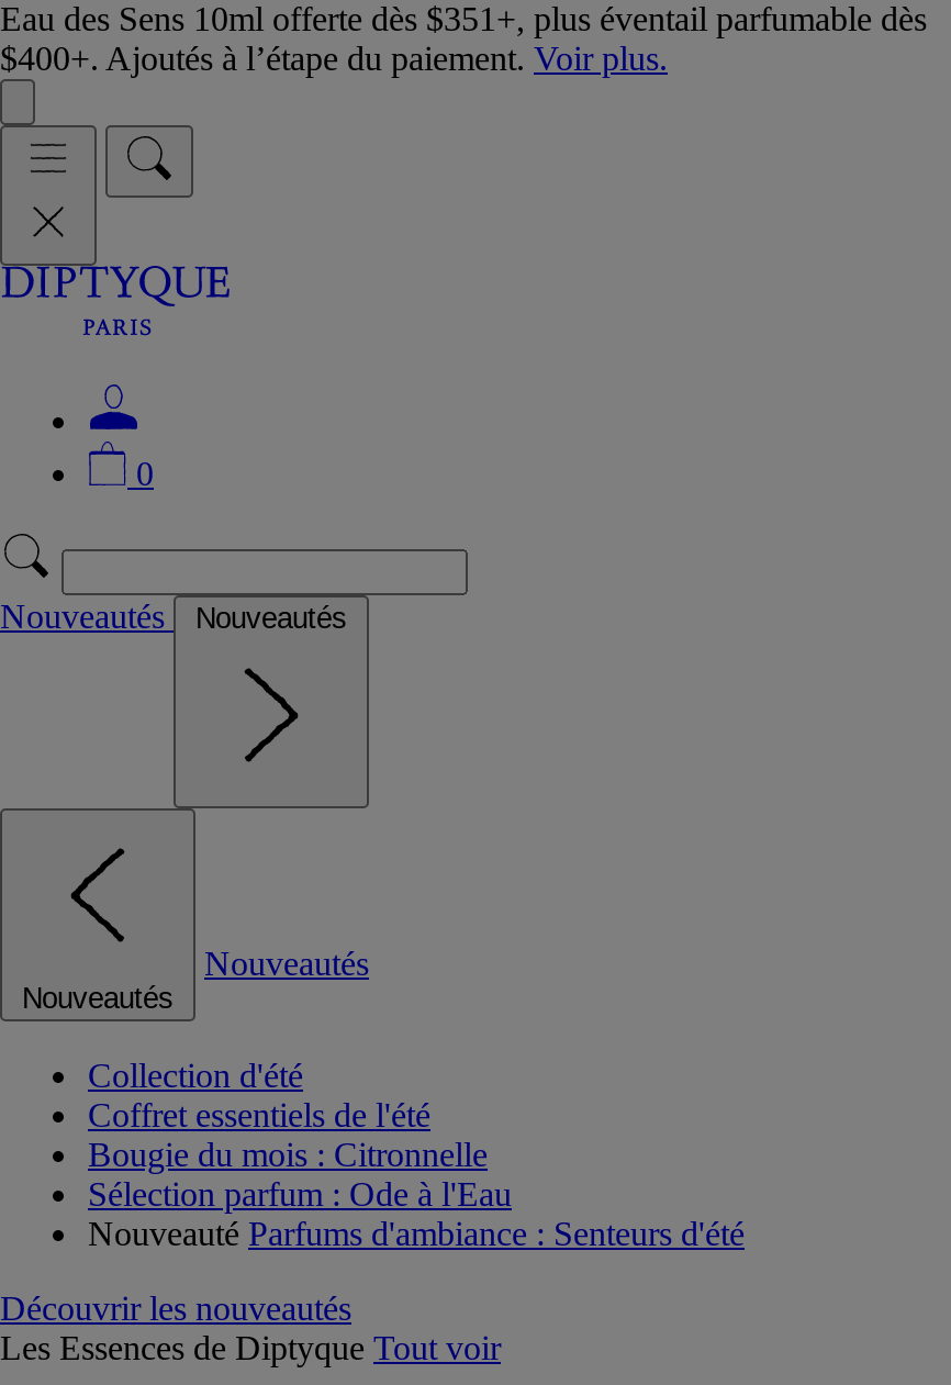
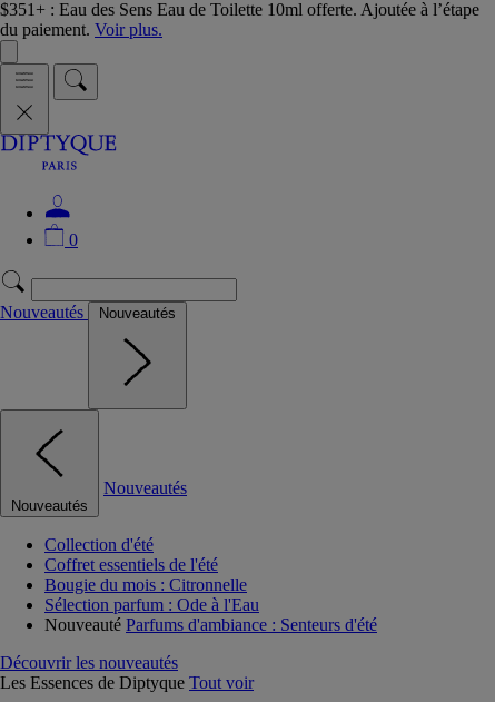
- Eau des Sens 10ml offerte dès $351+, plus éventail parfumable dès
- $400+. Ajoutés à l’étape du paiement. Voir plus.
+ $351+ : Eau des Sens Eau de Toilette 10ml offerte. Ajoutée à l’étape
+ du paiement. Voir plus.
